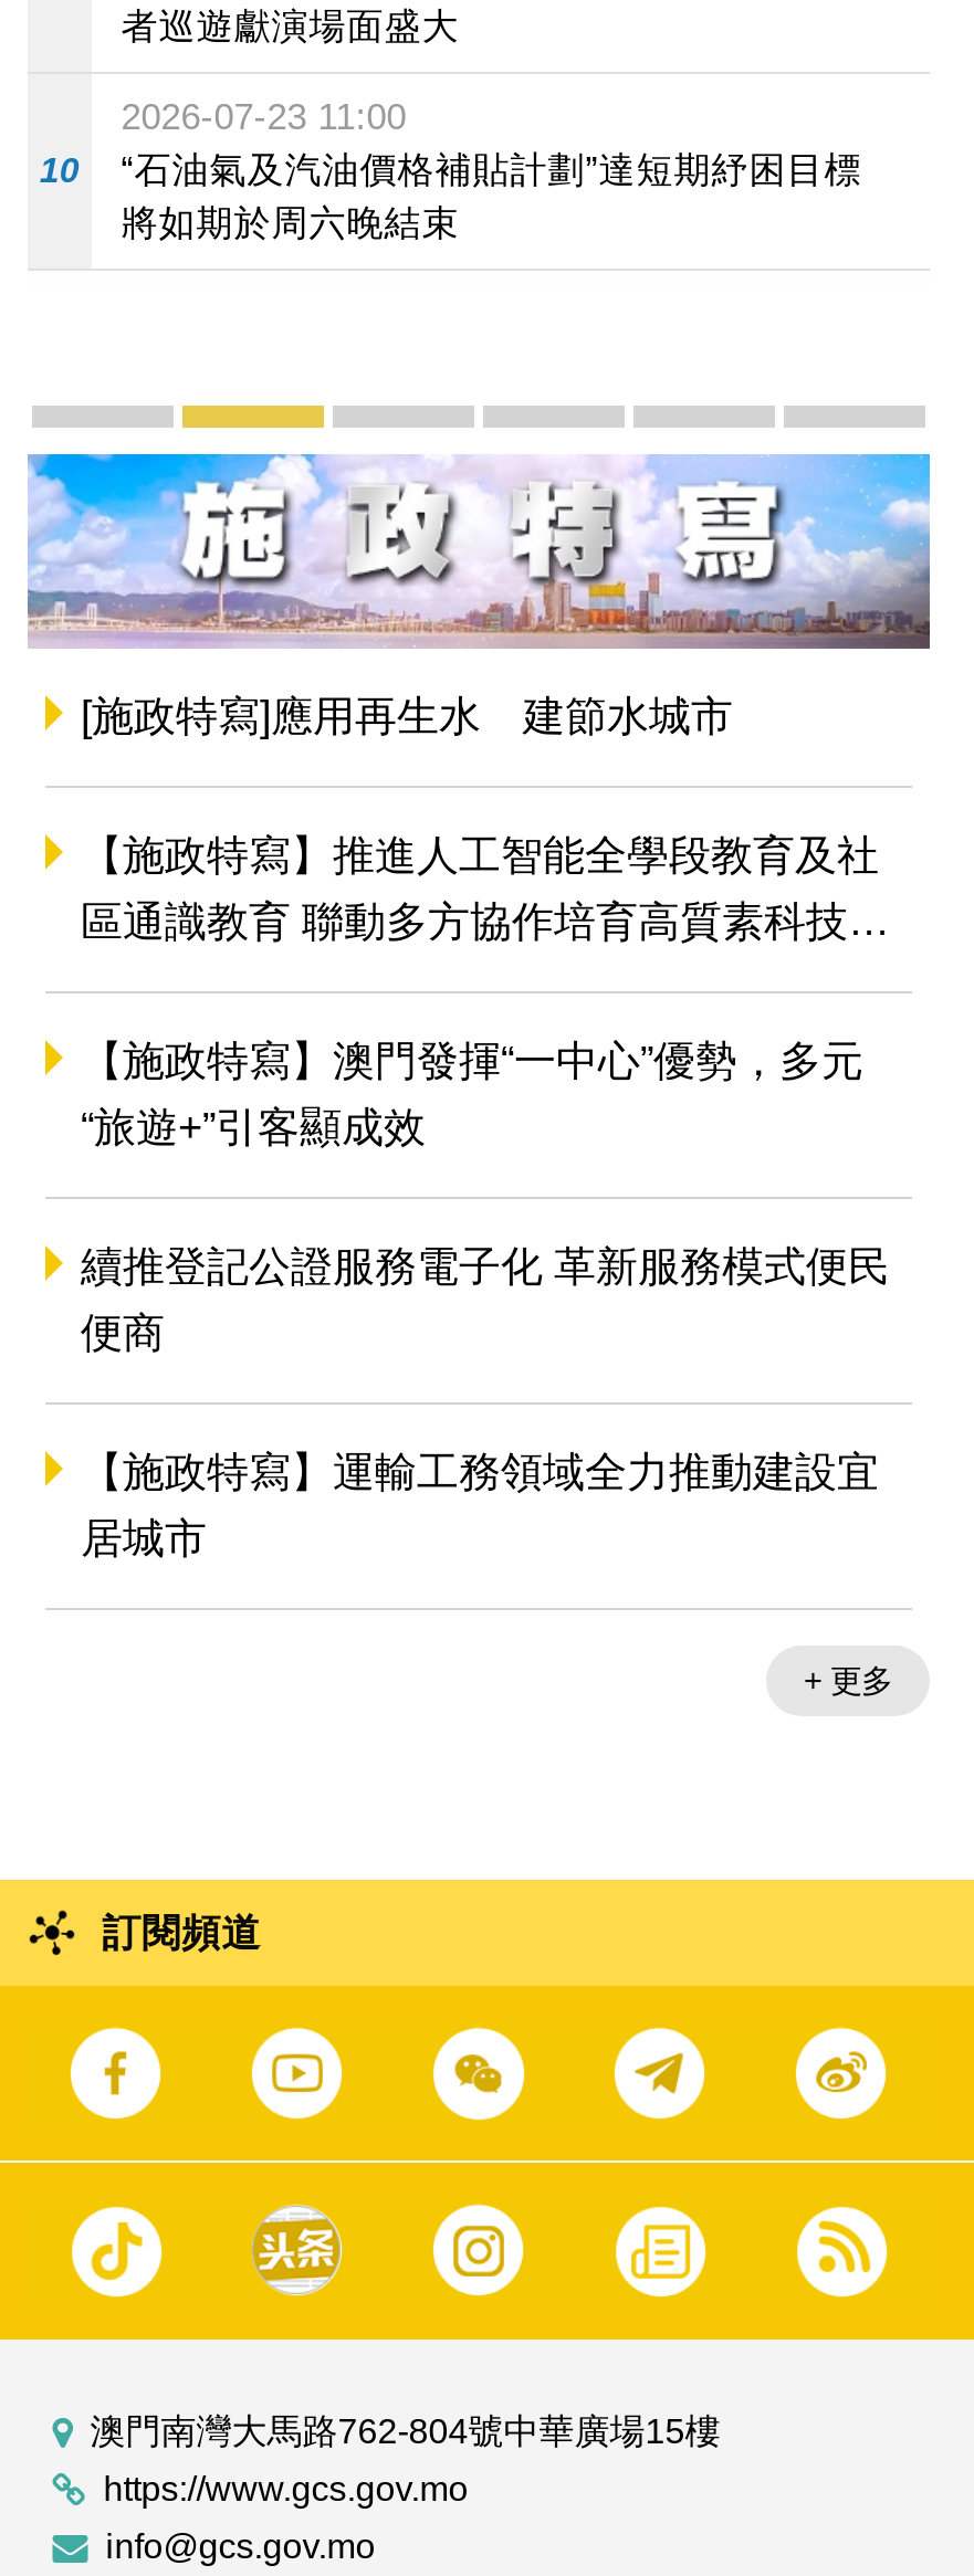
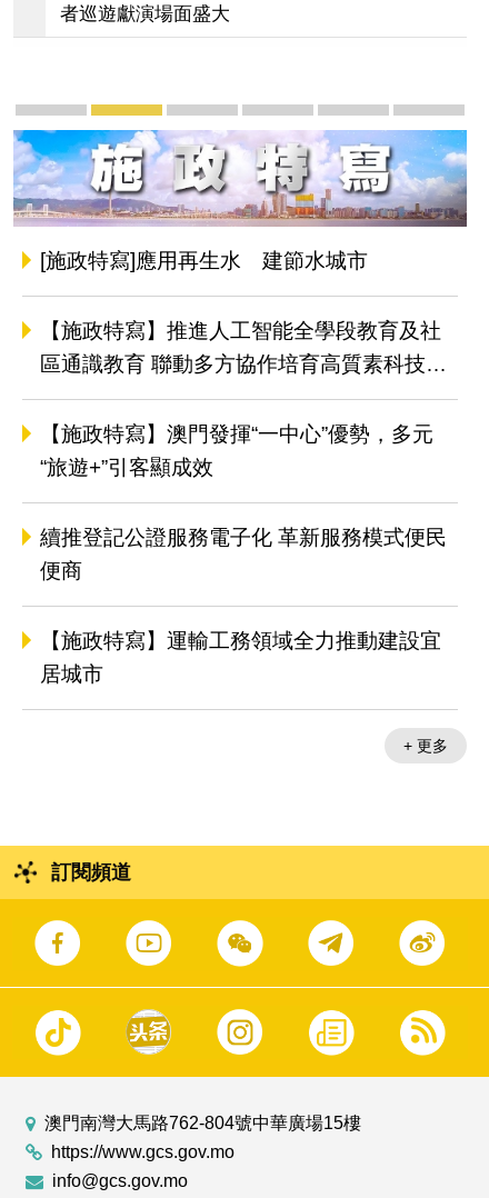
- 2026-07-23 11:00
- “石油氣及汽油價格補貼計劃”達短期紓困目標
- 將如期於周六晚結束

- 10
